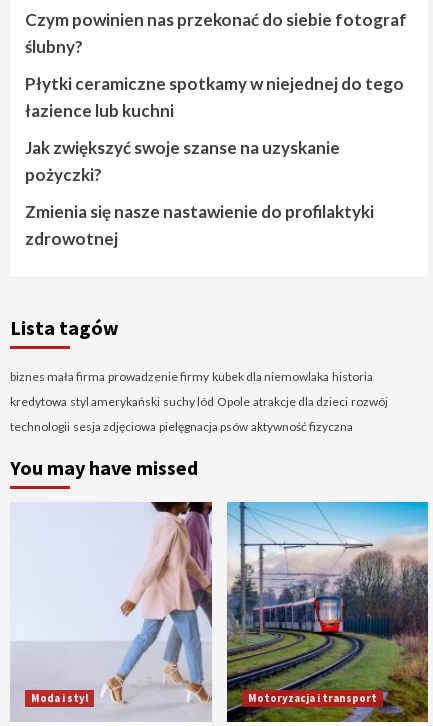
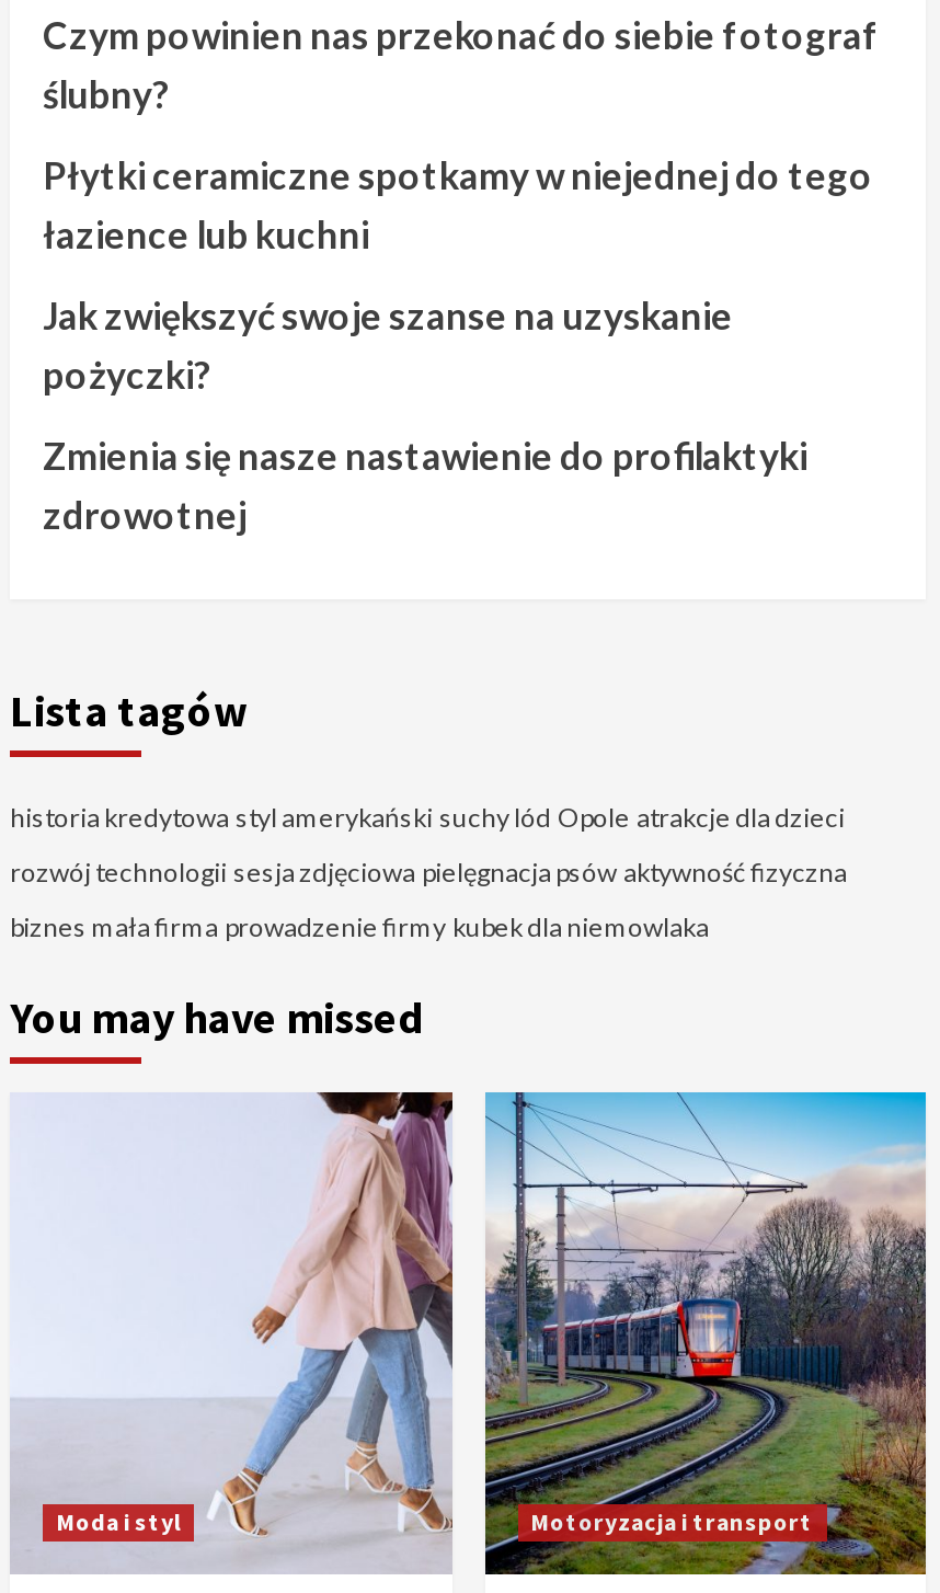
- biznes mała firma prowadzenie firmy kubek dla niemowlaka historia
+ historia kredytowa styl amerykański suchy lód Opole atrakcje dla dzieci

- kredytowa styl amerykański suchy lód Opole atrakcje dla dzieci rozwój
+ rozwój technologii sesja zdjęciowa pielęgnacja psów aktywność fizyczna

- technologii sesja zdjęciowa pielęgnacja psów aktywność fizyczna
+ biznes mała firma prowadzenie firmy kubek dla niemowlaka
